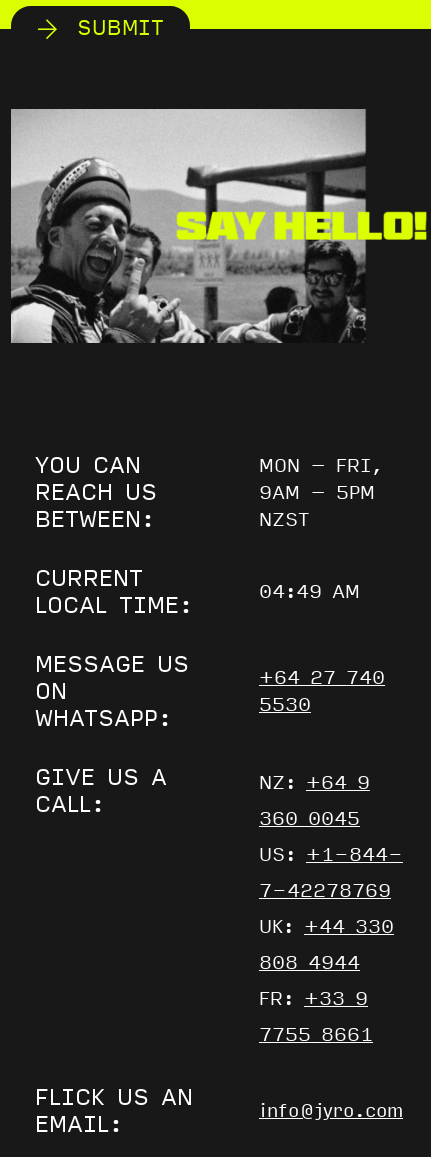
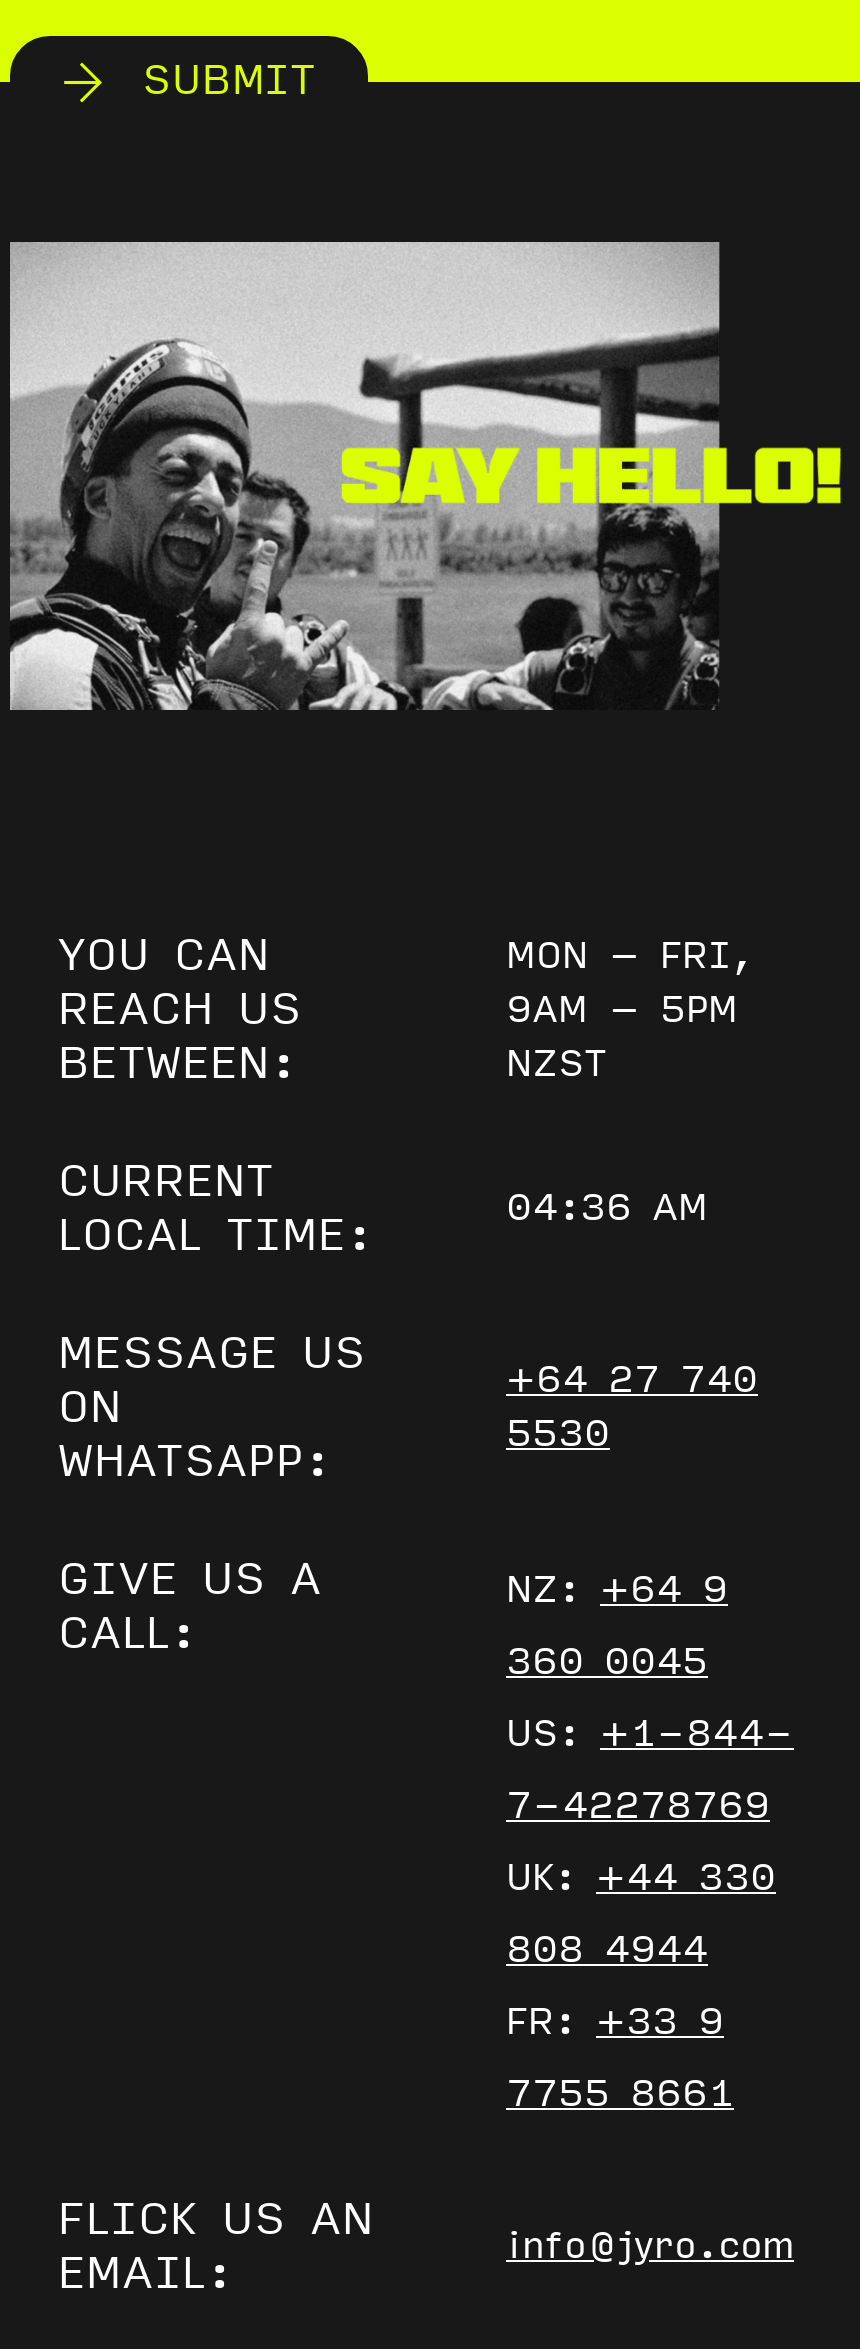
- 04:49 AM
+ 04:36 AM
